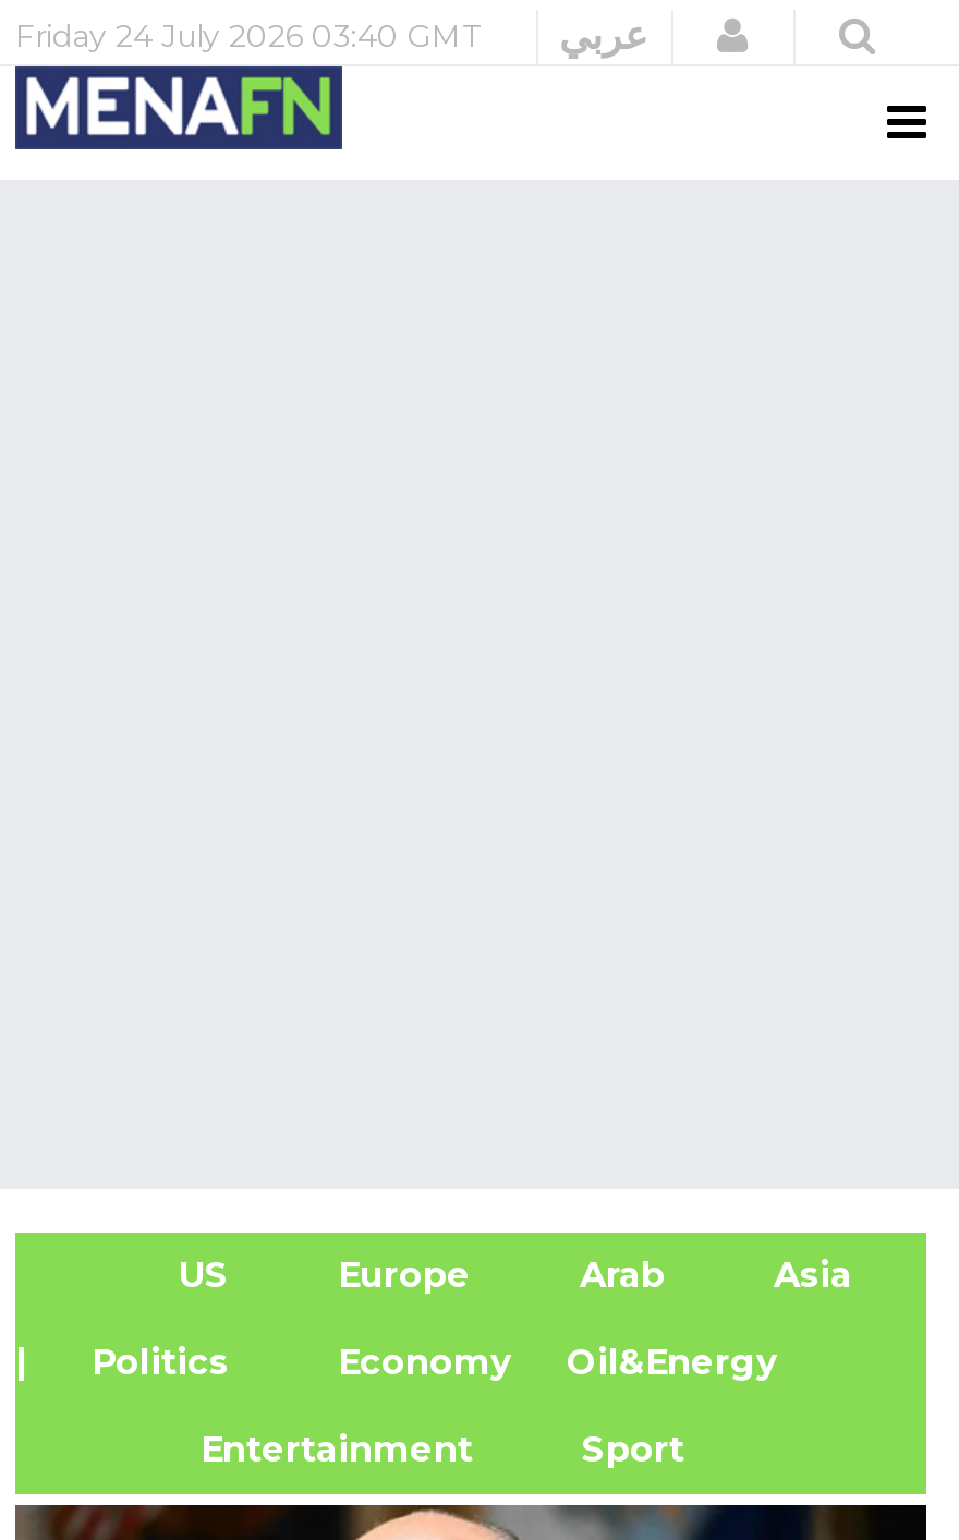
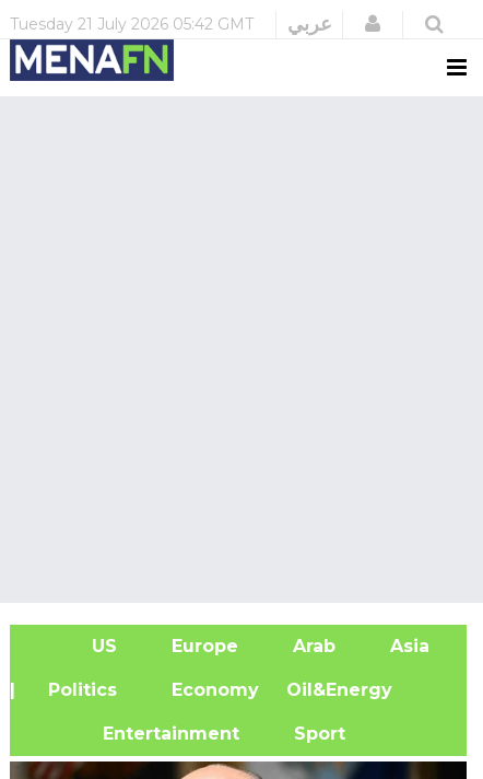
- Friday 24 July 2026 03:40 GMT
+ Tuesday 21 July 2026 05:42 GMT
